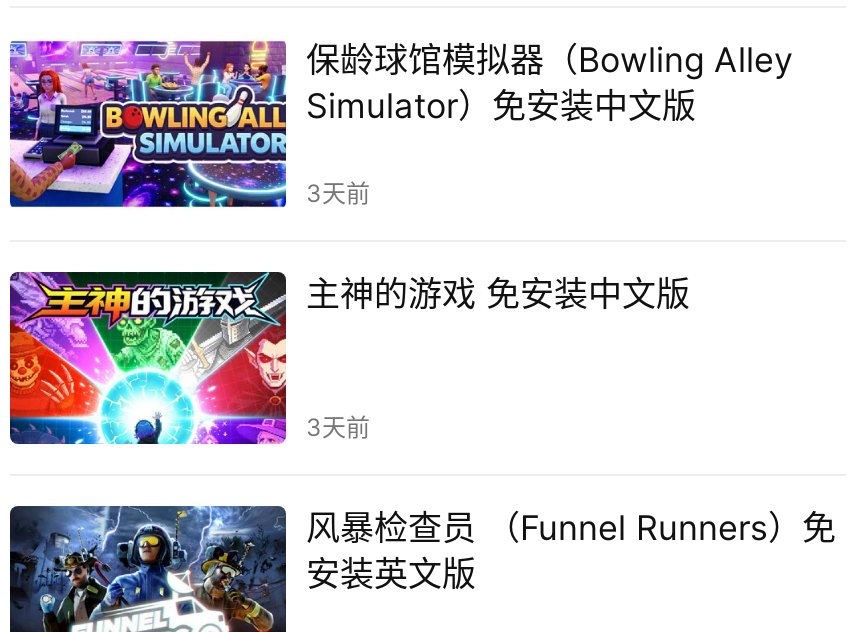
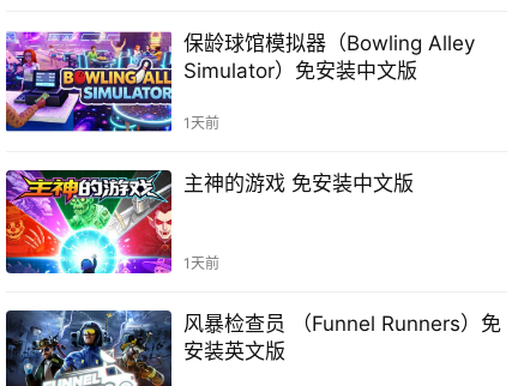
- 3天前
+ 1天前

- 3天前
+ 1天前
